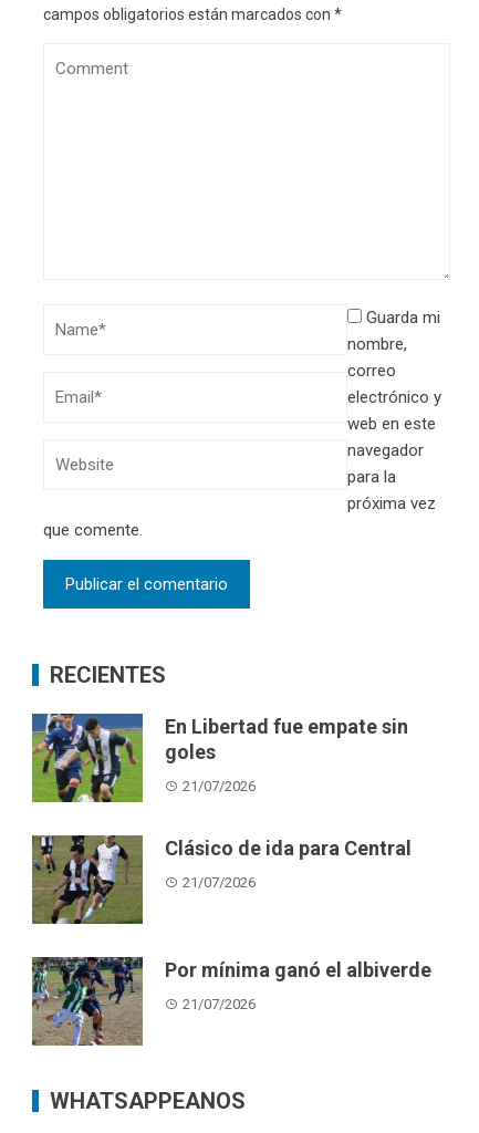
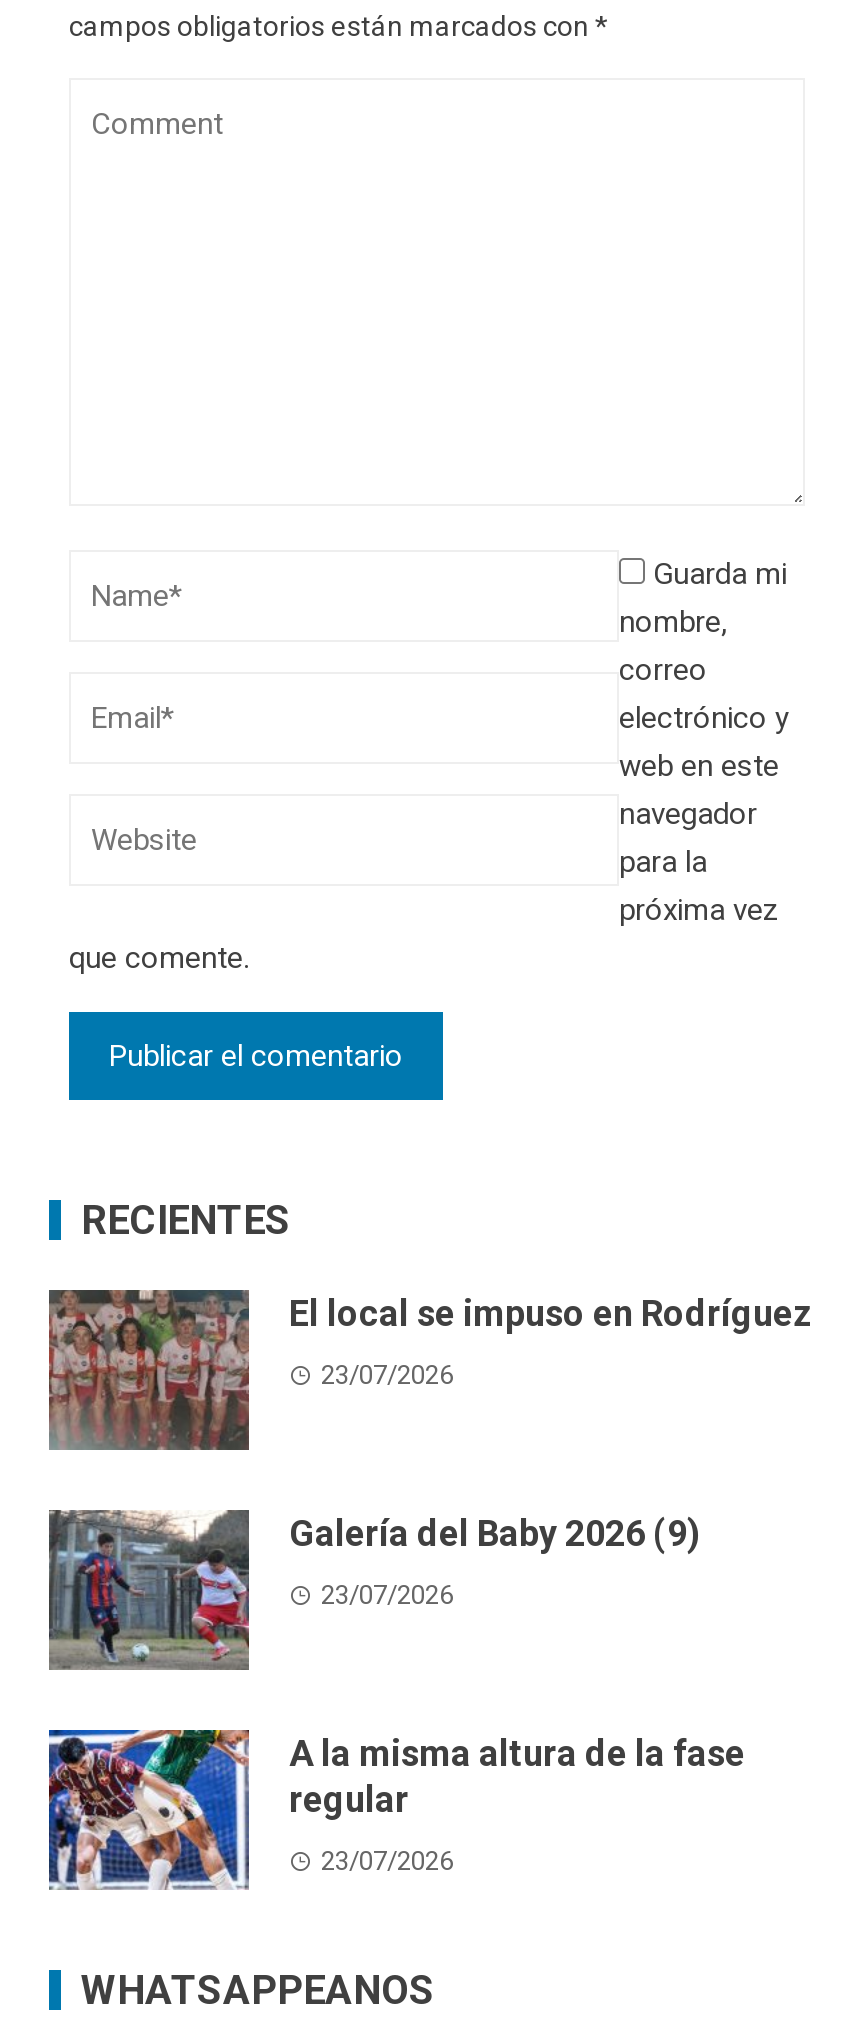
- [image]
- En Libertad fue empate sin
- goles
+ [image]
+ El local se impuso en Rodríguez

- 21/07/2026
+ 23/07/2026

- [image]
- Clásico de ida para Central
+ [image]
+ Galería del Baby 2026 (9)

- 21/07/2026
+ 23/07/2026

- [image]
- Por mínima ganó el albiverde
+ [image]
+ A la misma altura de la fase
+ regular

- 21/07/2026
+ 23/07/2026
